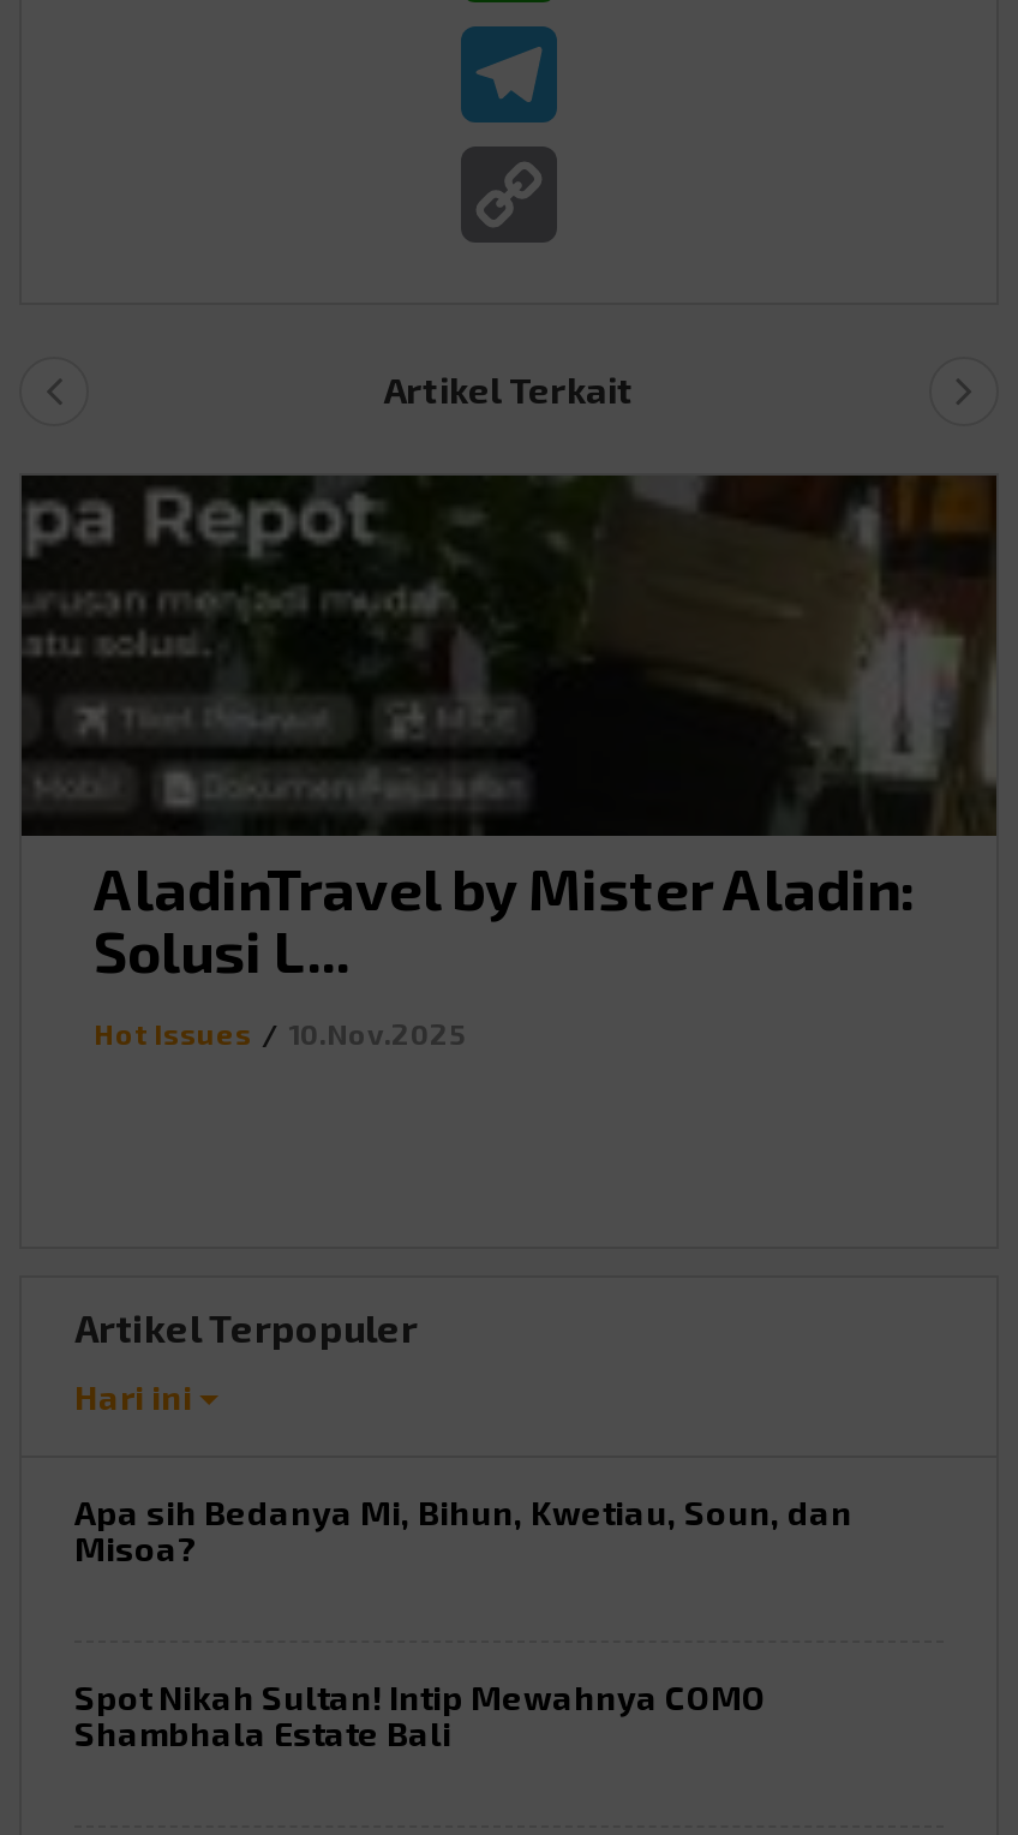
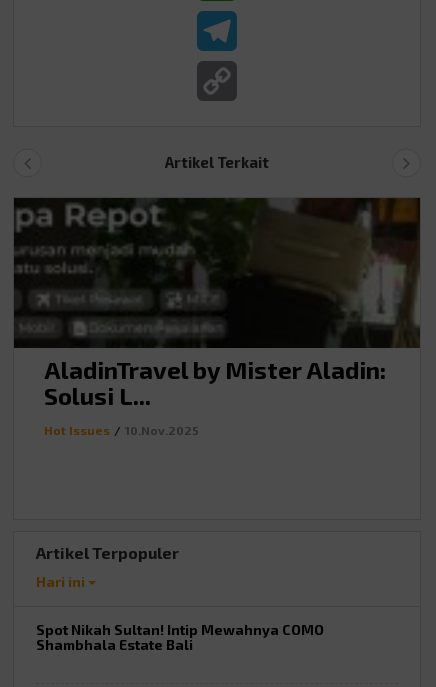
- Apa sih Bedanya Mi, Bihun, Kwetiau, Soun, dan
- Misoa?
